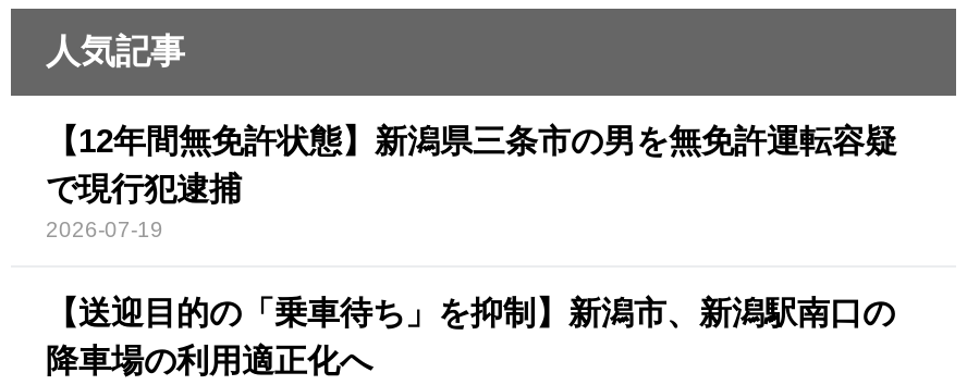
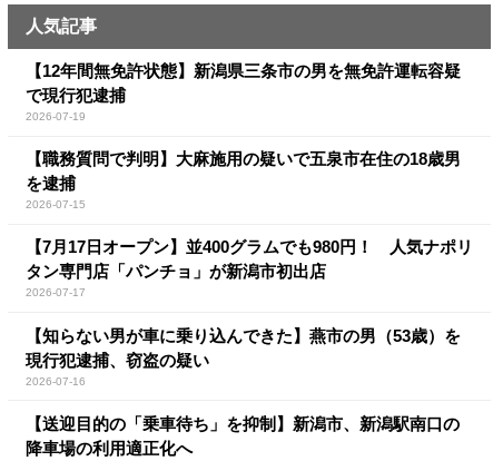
+ 【職務質問で判明】大麻施用の疑いで五泉市在住の18歳男
+ を逮捕
+ 2026-07-15
+ 【7月17日オープン】並400グラムでも980円！ 人気ナポリ
+ タン専門店「パンチョ」が新潟市初出店
+ 2026-07-17
+ 【知らない男が車に乗り込んできた】燕市の男（53歳）を
+ 現行犯逮捕、窃盗の疑い
+ 2026-07-16
